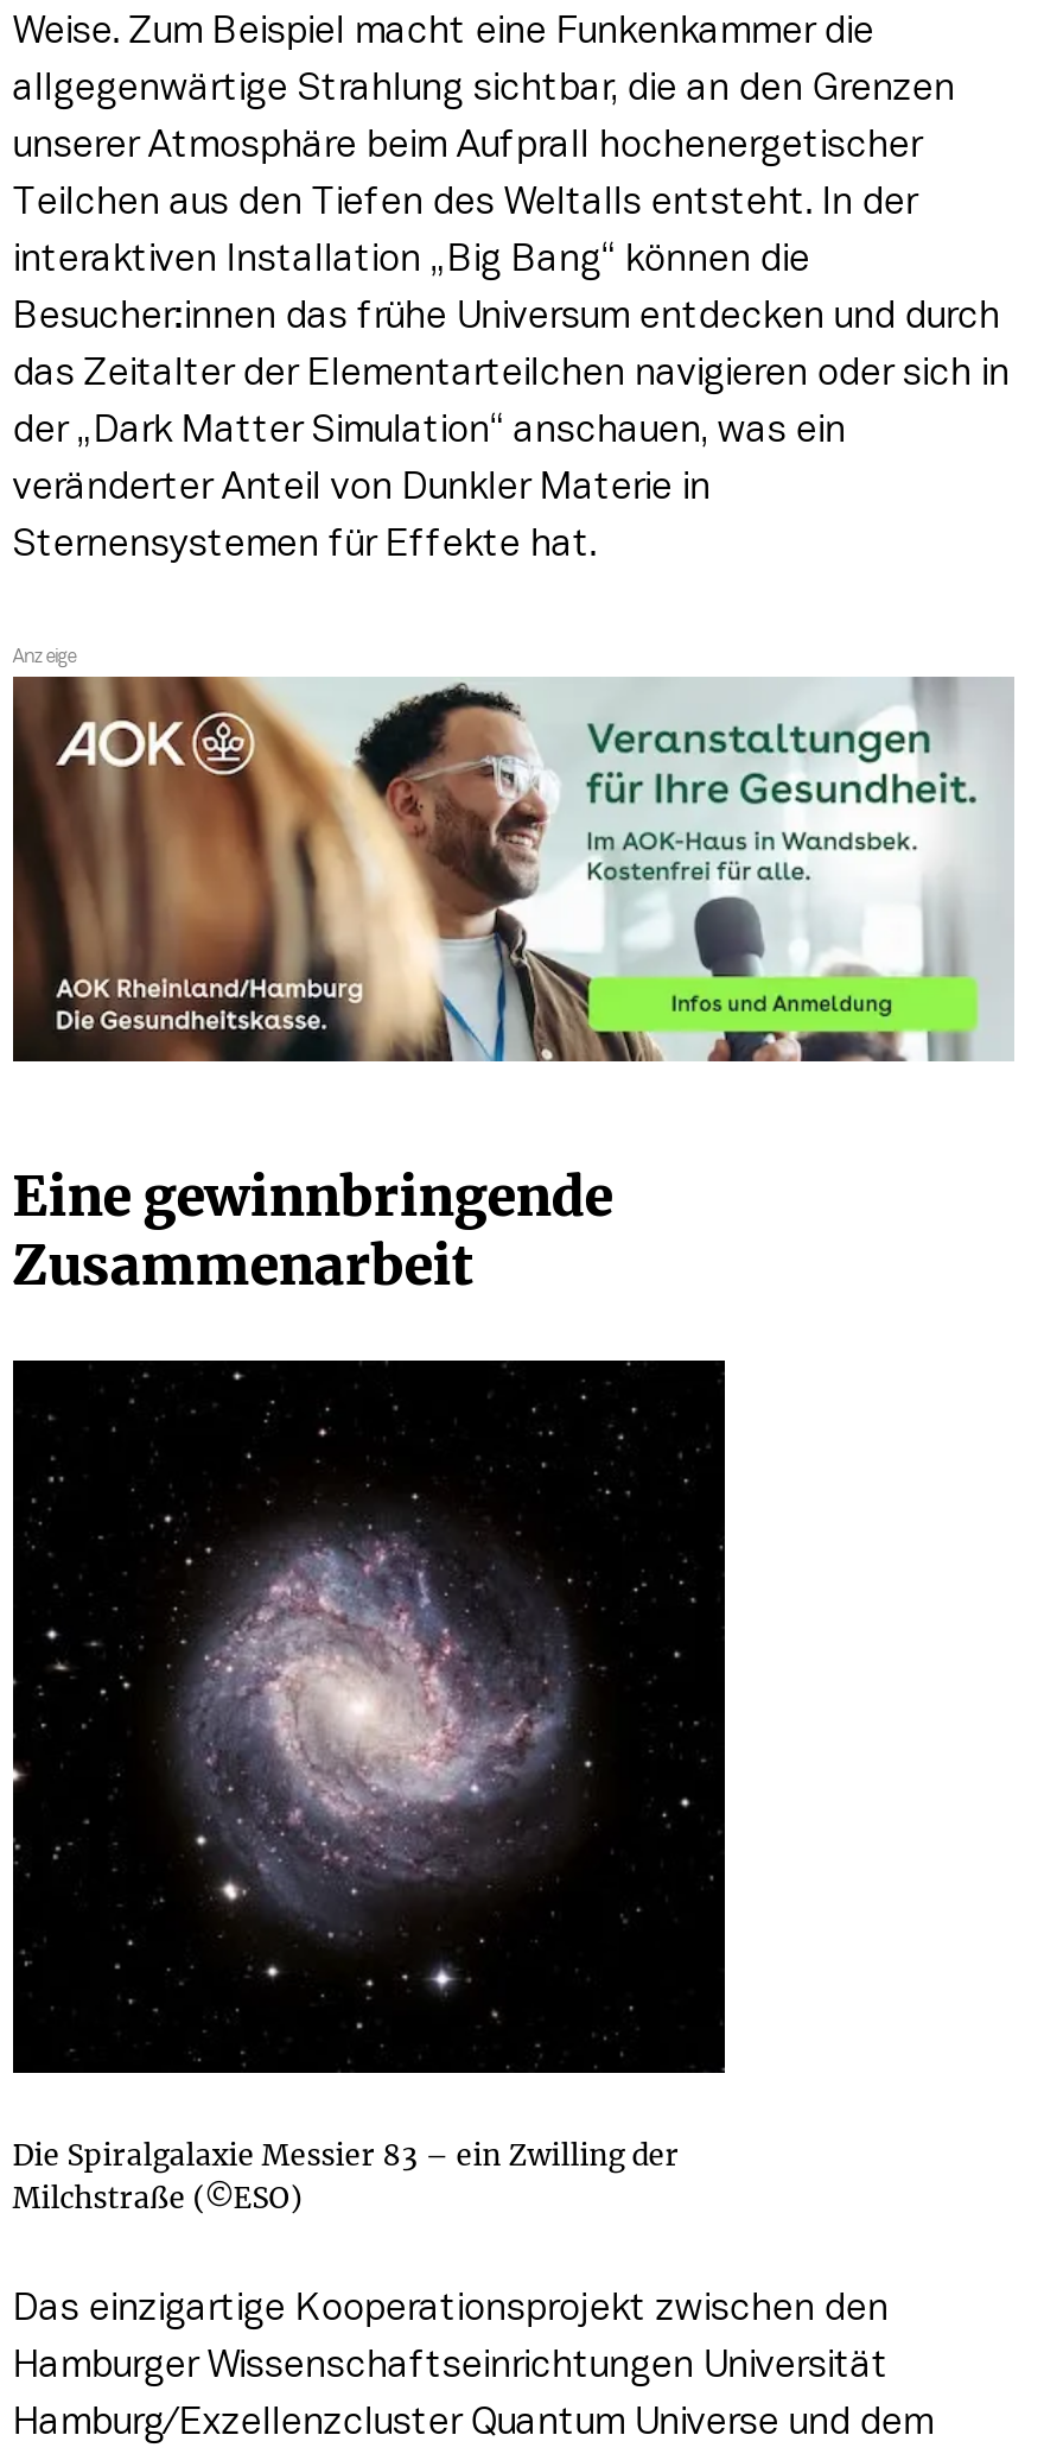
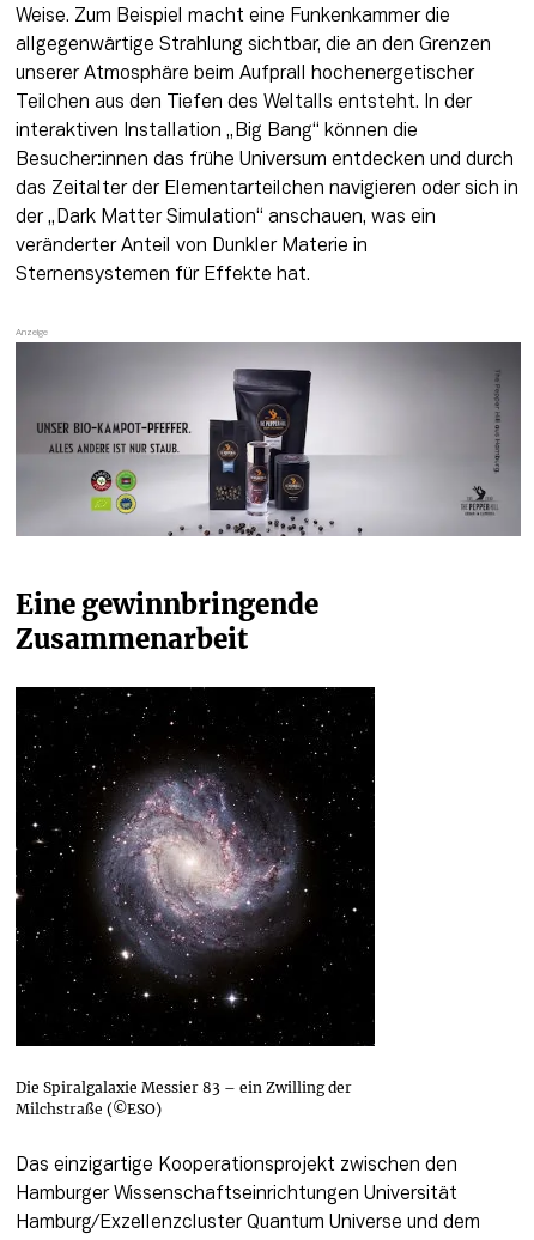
- [image]
+ [image]
